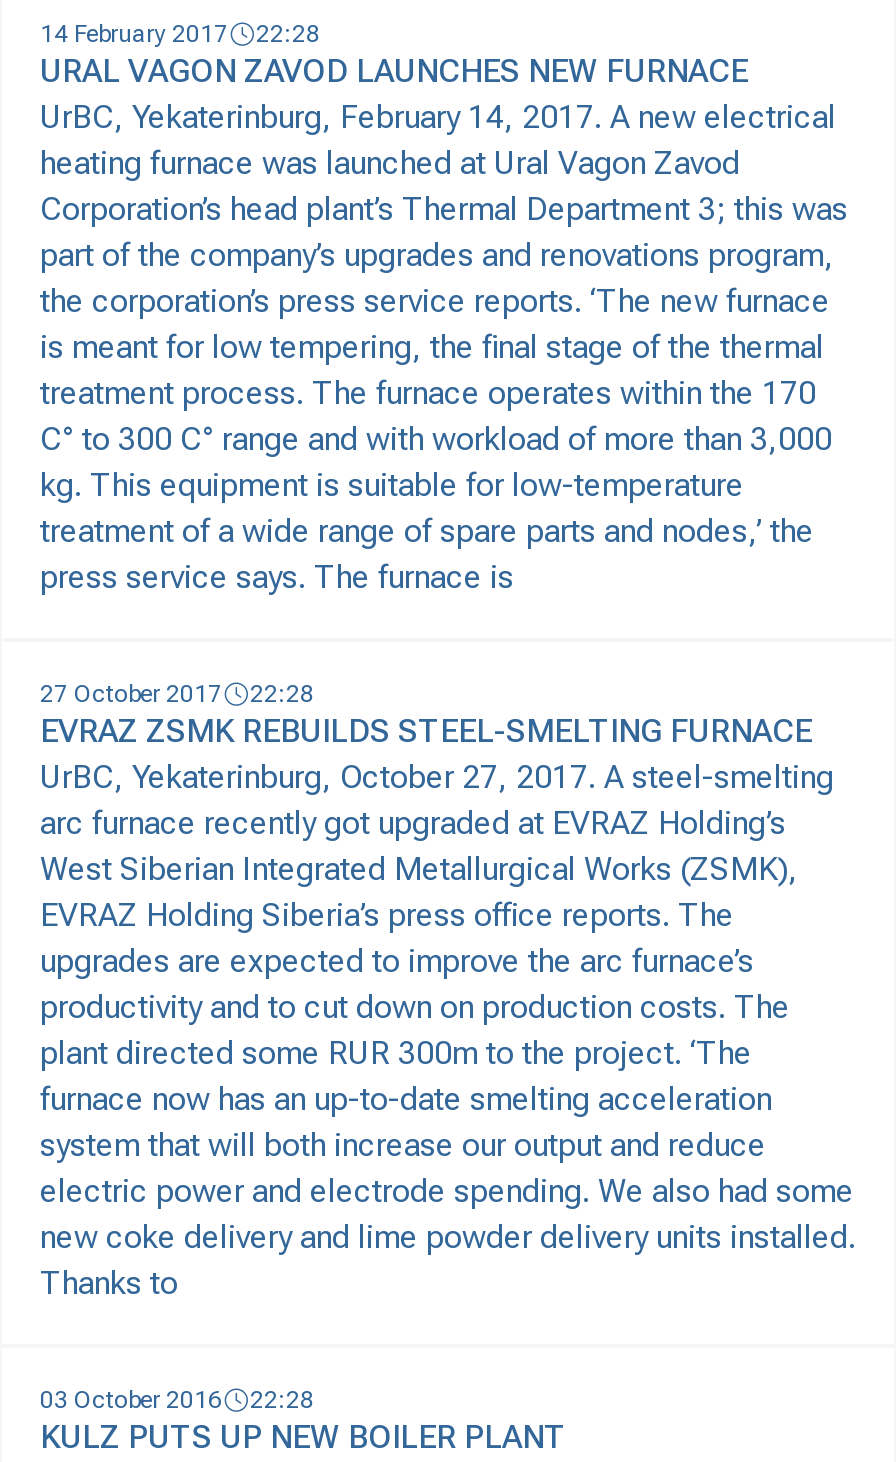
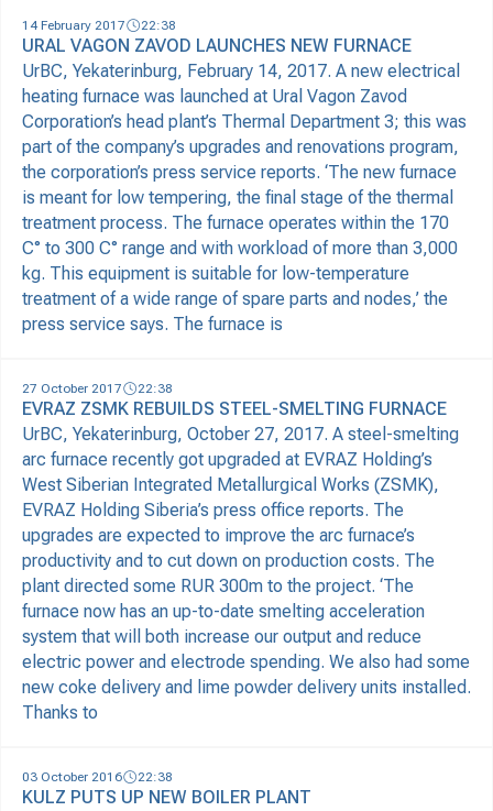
- 14 February 2017 22:28
+ 14 February 2017 22:38

- 27 October 2017 22:28
+ 27 October 2017 22:38

- 03 October 2016 22:28
+ 03 October 2016 22:38
